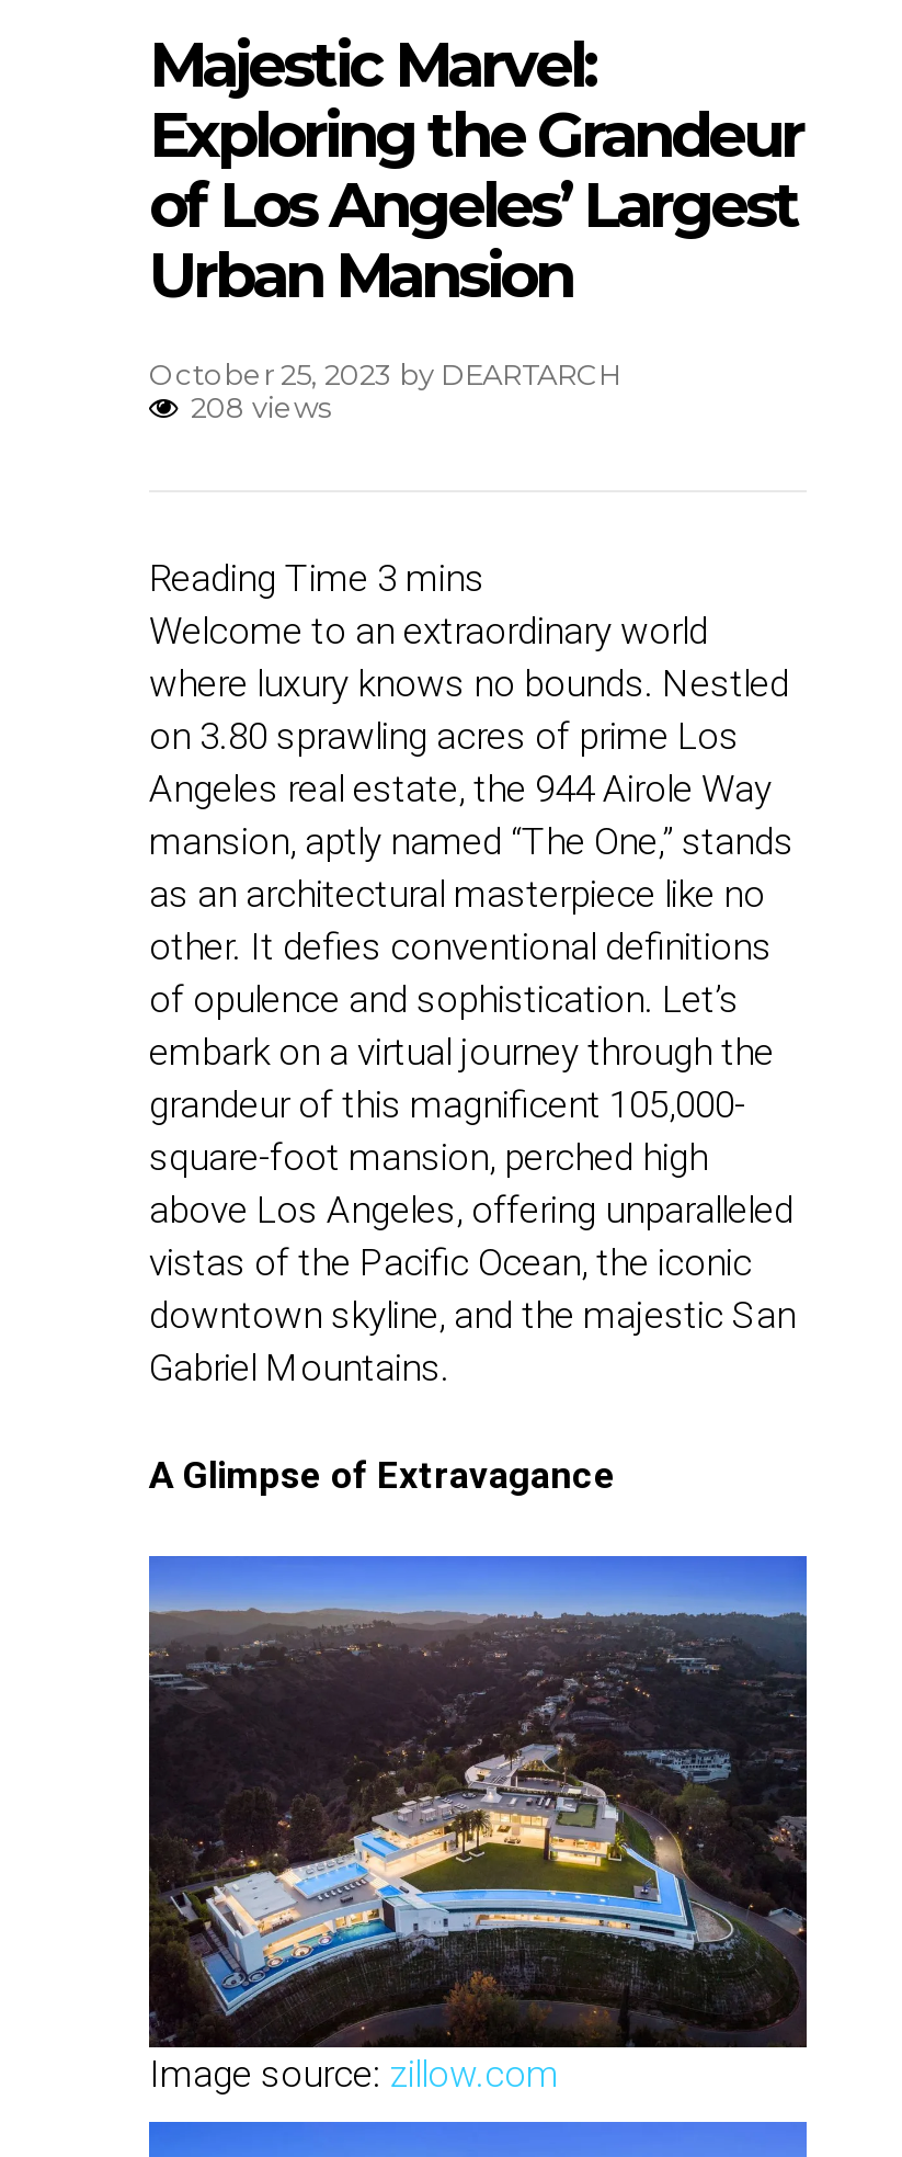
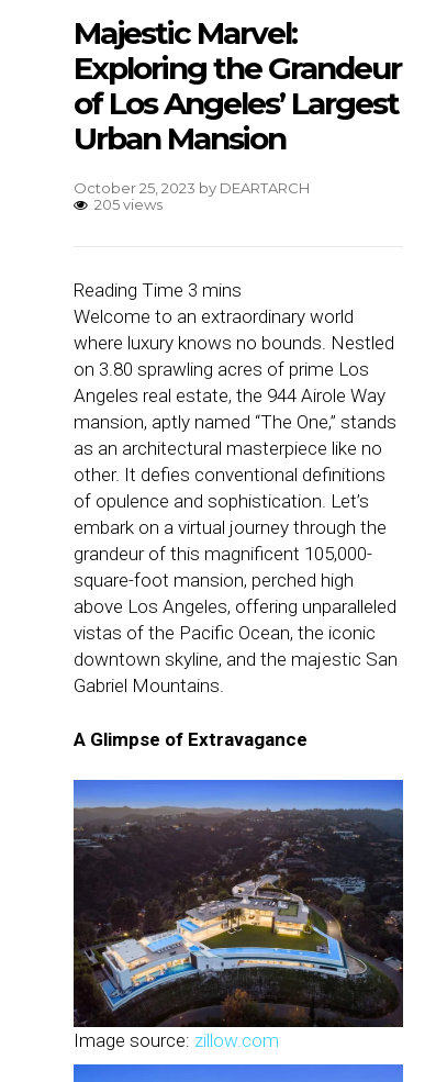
- 208 views
+ 205 views
